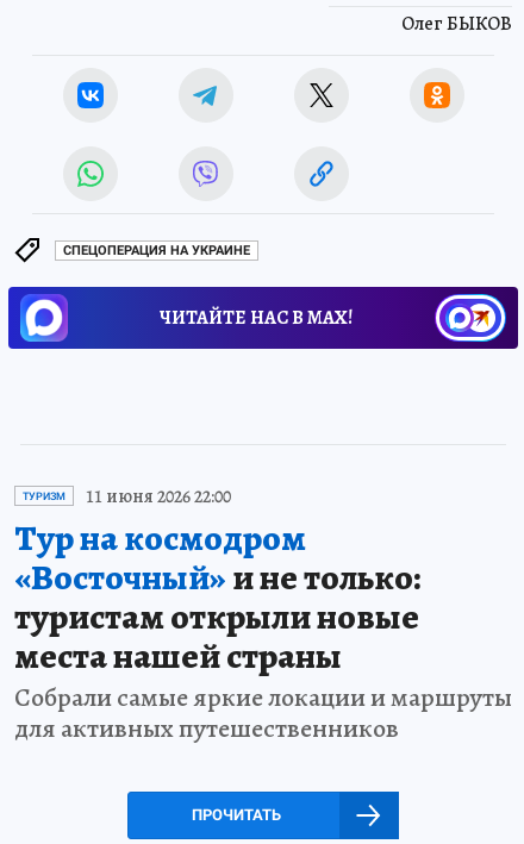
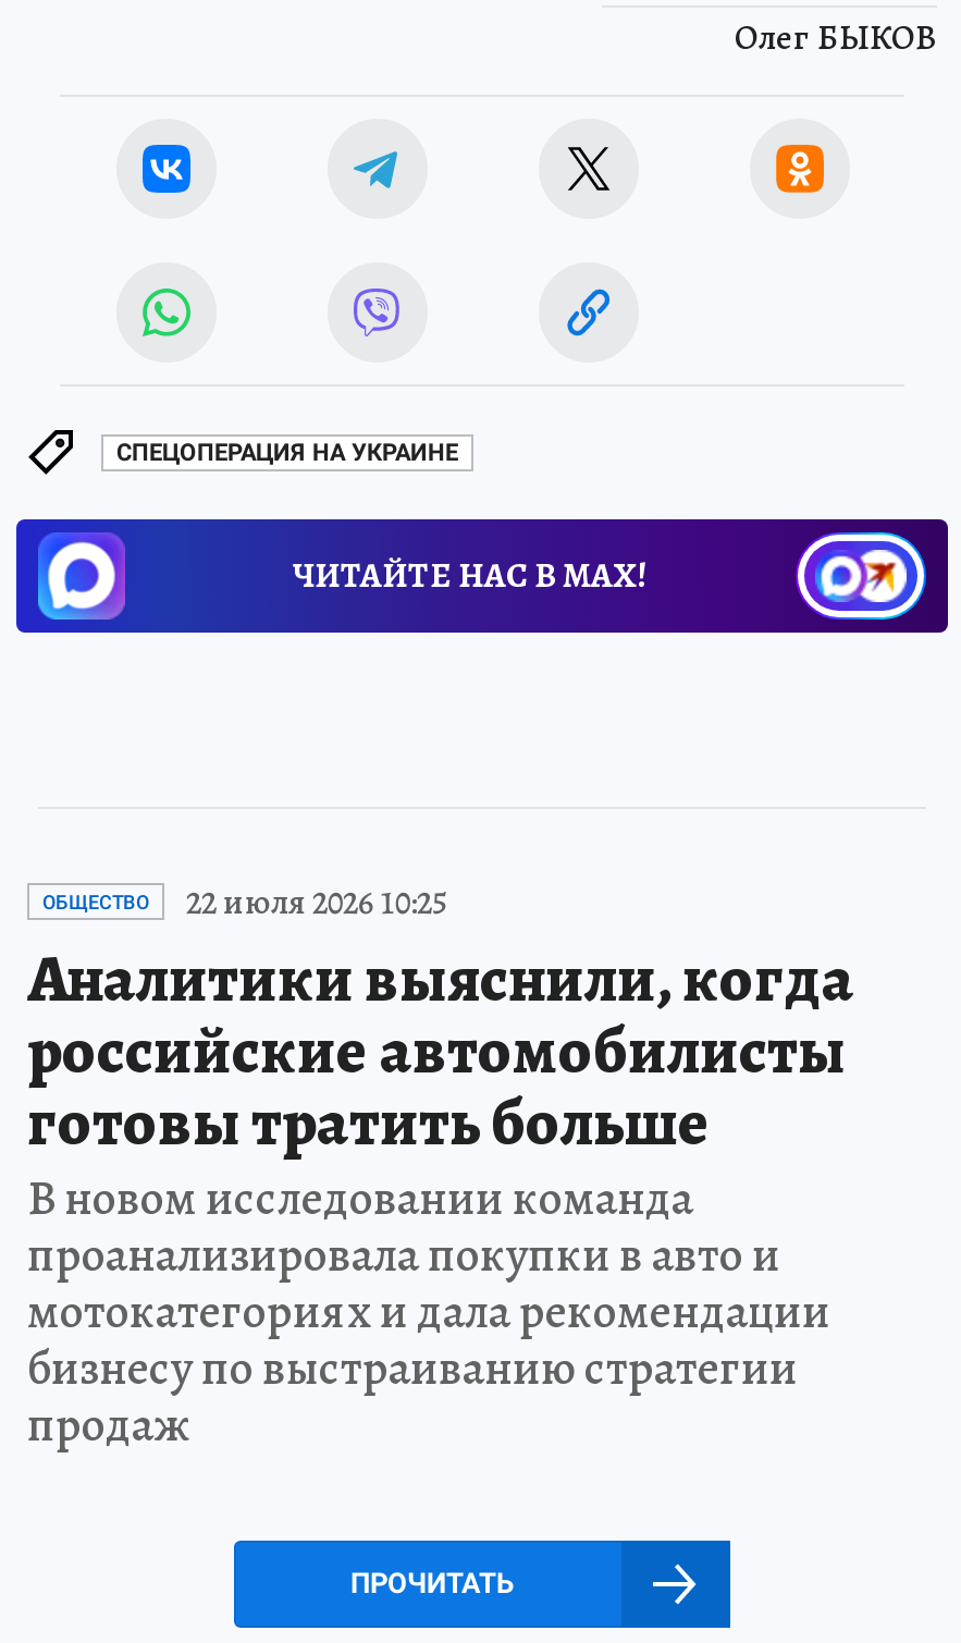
- ТУРИЗМ
- 11 июня 2026 22:00
- Тур на космодром
- «Восточный»и не только:
- туристам открыли новые
- места нашей страны
- Собрали самые яркие локации и маршруты
- для активных путешественников
+ ОБЩЕСТВО
+ 22 июля 2026 10:25
+ Аналитики выяснили, когда
+ российские автомобилисты
+ готовы тратить больше
+ В новом исследовании команда
+ проанализировала покупки в авто и
+ мотокатегориях и дала рекомендации
+ бизнесу по выстраиванию стратегии
+ продаж
